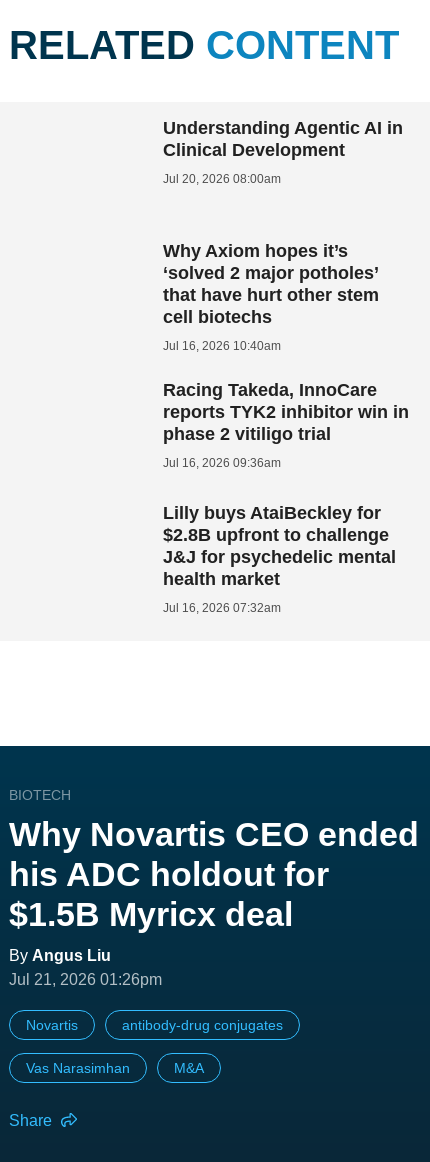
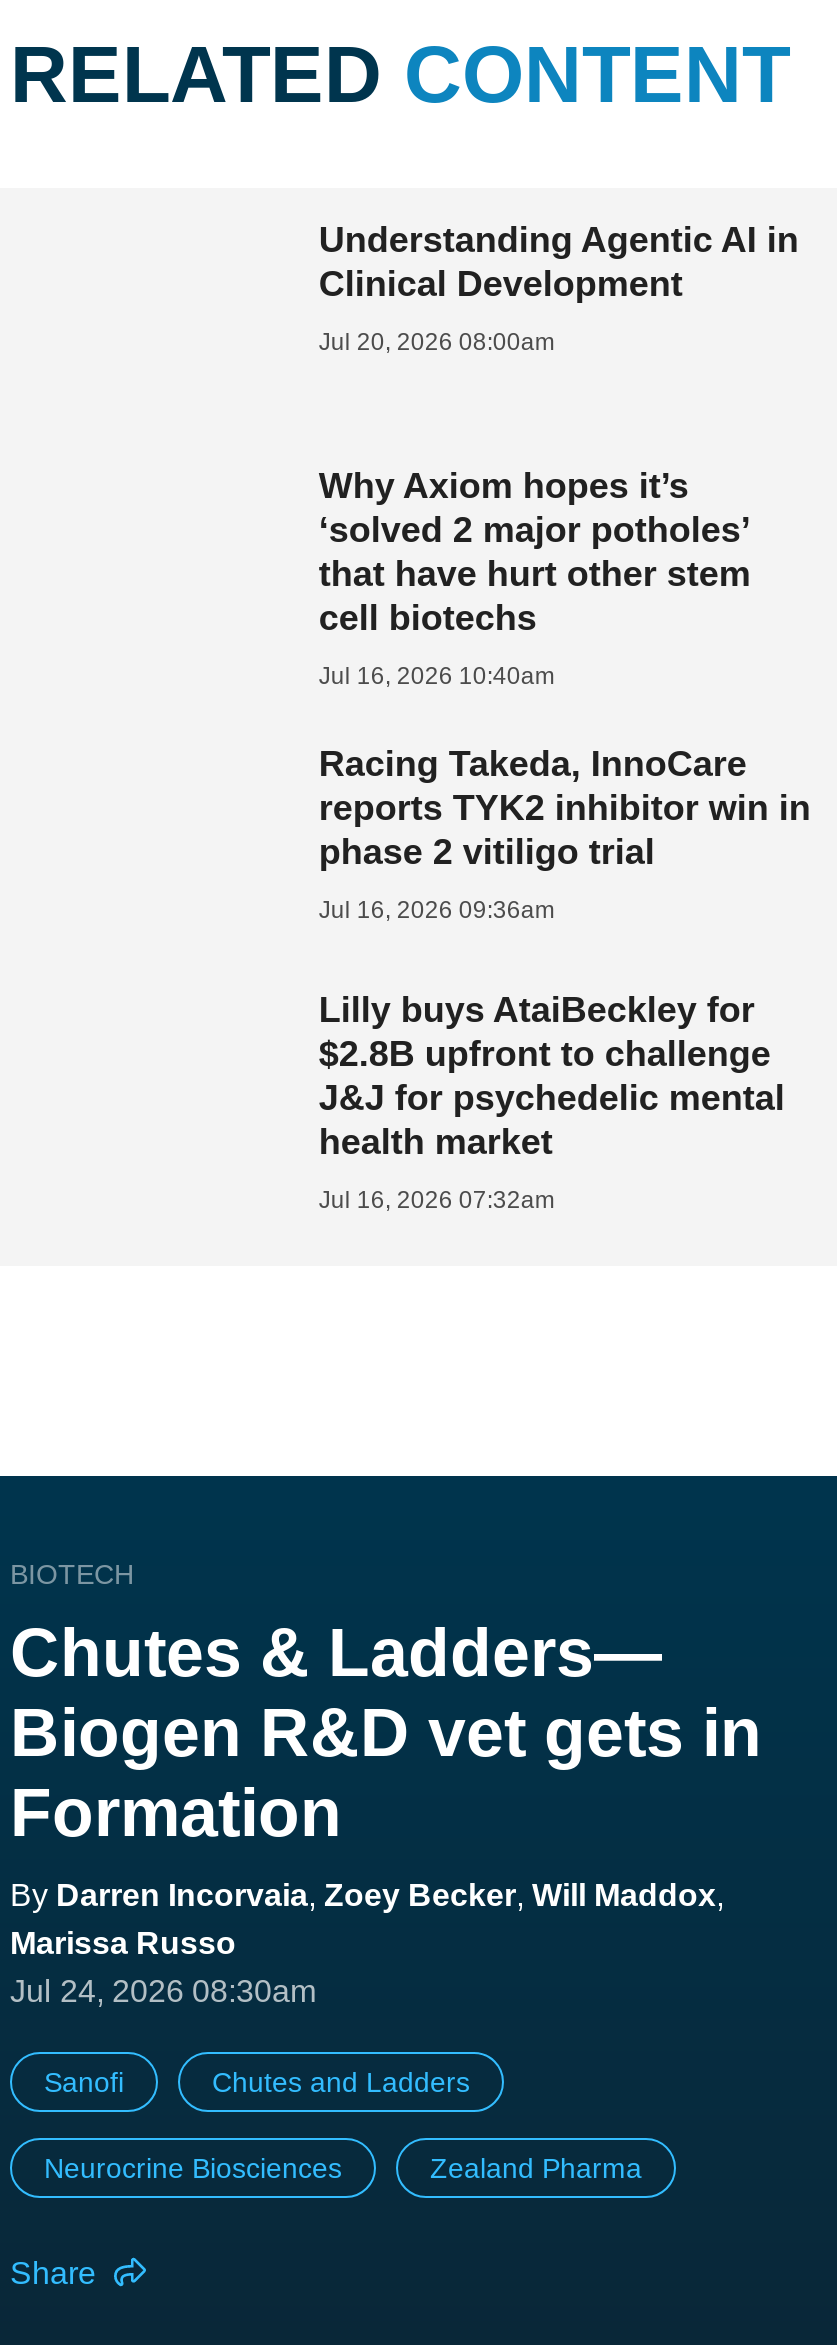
- Why Novartis CEO ended
- his ADC holdout for
- $1.5B Myricx deal
- By Angus Liu
- Jul 21, 2026 01:26pm
+ Chutes & Ladders—
+ Biogen R&D vet gets in
+ Formation
+ By Darren Incorvaia, Zoey Becker, Will Maddox,
+ Marissa Russo
+ Jul 24, 2026 08:30am

- Novartis
- antibody-drug conjugates
+ Sanofi
+ Chutes and Ladders

- Vas Narasimhan
- M&A
+ Neurocrine Biosciences
+ Zealand Pharma
